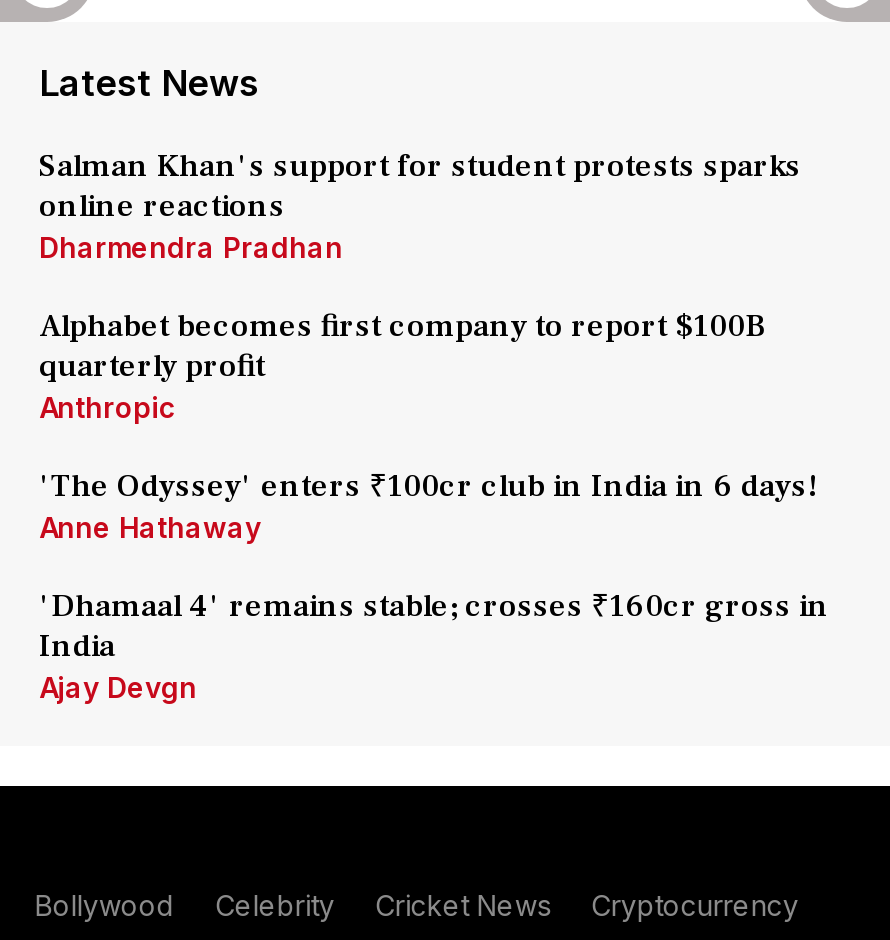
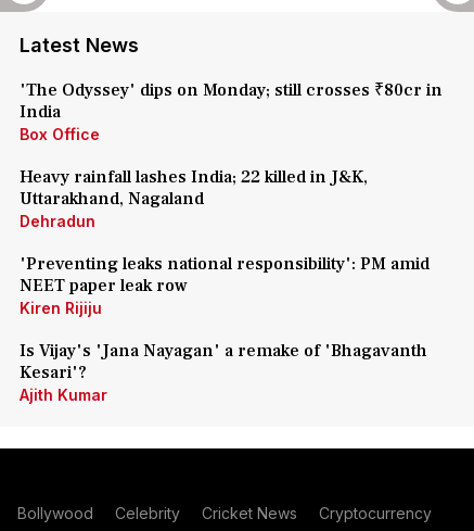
- Salman Khan's support for student protests sparks
- online reactions
- Dharmendra Pradhan
- Alphabet becomes first company to report $100B
- quarterly profit
- Anthropic
- 'The Odyssey' enters ₹100cr club in India in 6 days!
- Anne Hathaway
- 'Dhamaal 4' remains stable; crosses ₹160cr gross in
+ 'The Odyssey' dips on Monday; still crosses ₹80cr in

moved up: India

- Ajay Devgn
+ Box Office
+ Heavy rainfall lashes India; 22 killed in J&K,
+ Uttarakhand, Nagaland
+ Dehradun
+ 'Preventing leaks national responsibility': PM amid
+ NEET paper leak row
+ Kiren Rijiju
+ Is Vijay's 'Jana Nayagan' a remake of 'Bhagavanth
+ Kesari'?
+ Ajith Kumar
